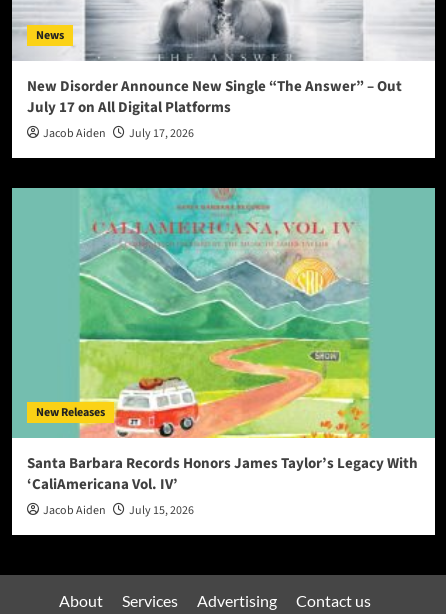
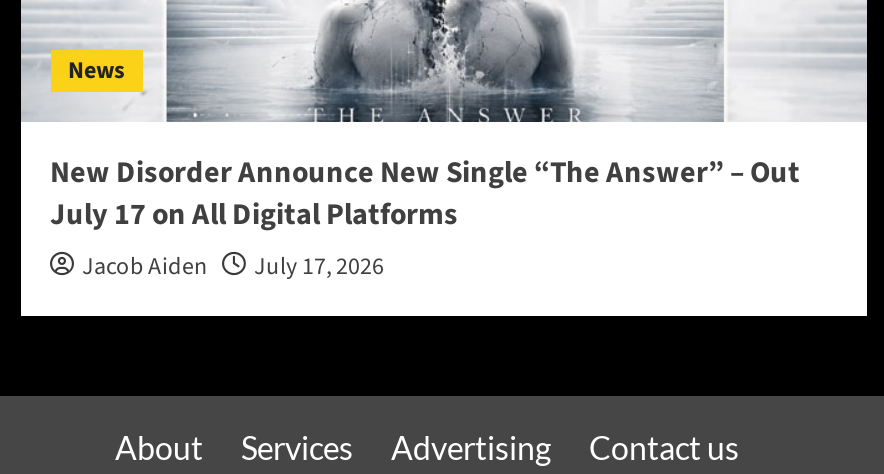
- [image]
- New Releases
- Santa Barbara Records Honors James Taylor’s Legacy With
- ‘CaliAmericana Vol. IV’
- Jacob Aiden
- July 15, 2026
